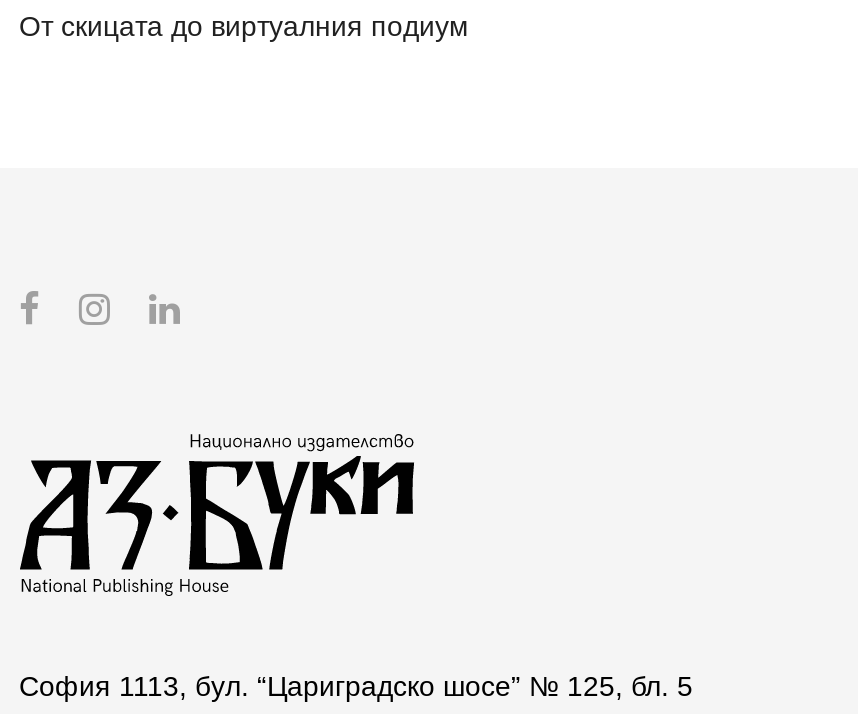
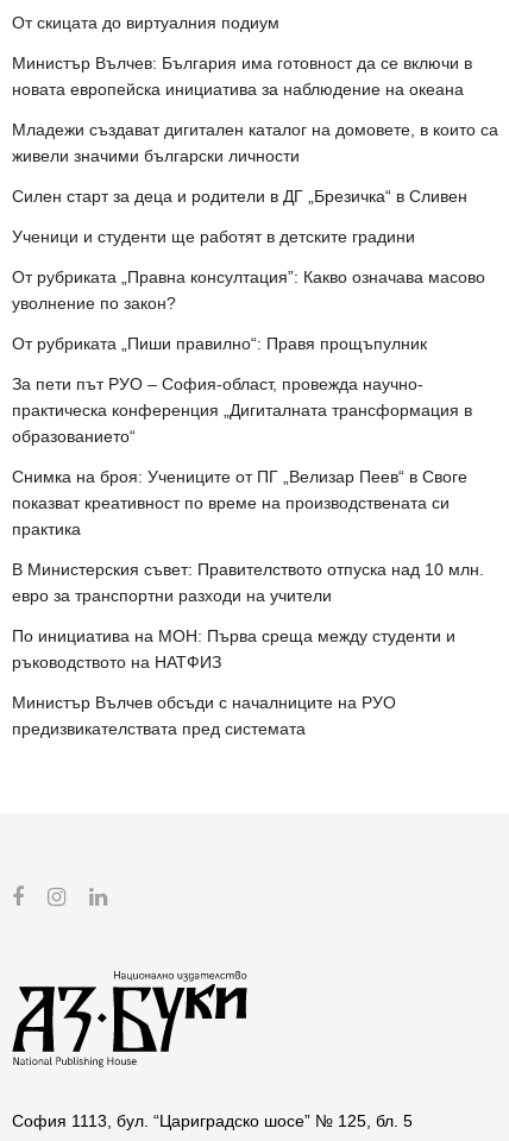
+ Министър Вълчев: България има готовност да се включи в
+ новата европейска инициатива за наблюдение на океана
+ Младежи създават дигитален каталог на домовете, в които са
+ живели значими български личности
+ Силен старт за деца и родители в ДГ „Брезичка“ в Сливен
+ Ученици и студенти ще работят в детските градини
+ От рубриката „Правна консултация”: Какво означава масово
+ уволнение по закон?
+ От рубриката „Пиши правилно“: Правя прощъпулник
+ За пети път РУО – София-област, провежда научно-
+ практическа конференция „Дигиталната трансформация в
+ образованието“
+ Снимка на броя: Учениците от ПГ „Велизар Пеев“ в Своге
+ показват креативност по време на производствената си
+ практика
+ В Министерския съвет: Правителството отпуска над 10 млн.
+ евро за транспортни разходи на учители
+ По инициатива на МОН: Първа среща между студенти и
+ ръководството на НАТФИЗ
+ Министър Вълчев обсъди с началниците на РУО
+ предизвикателствата пред системата
